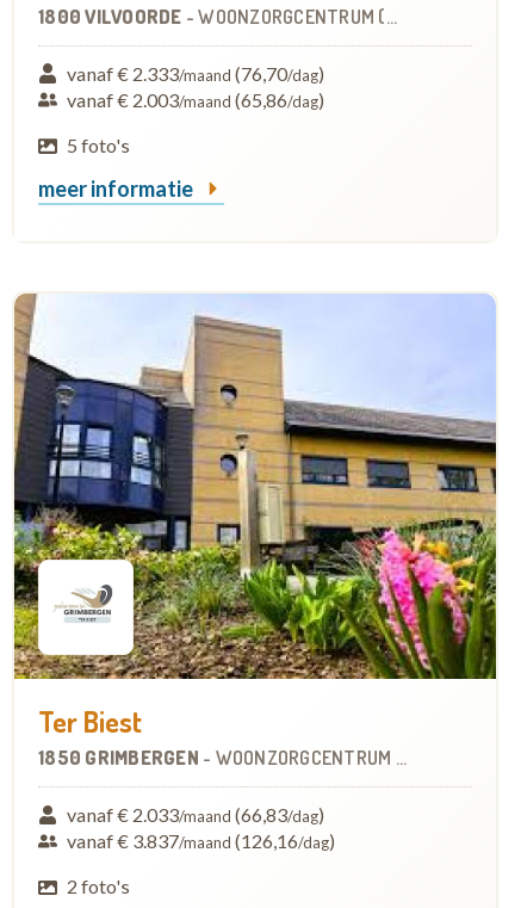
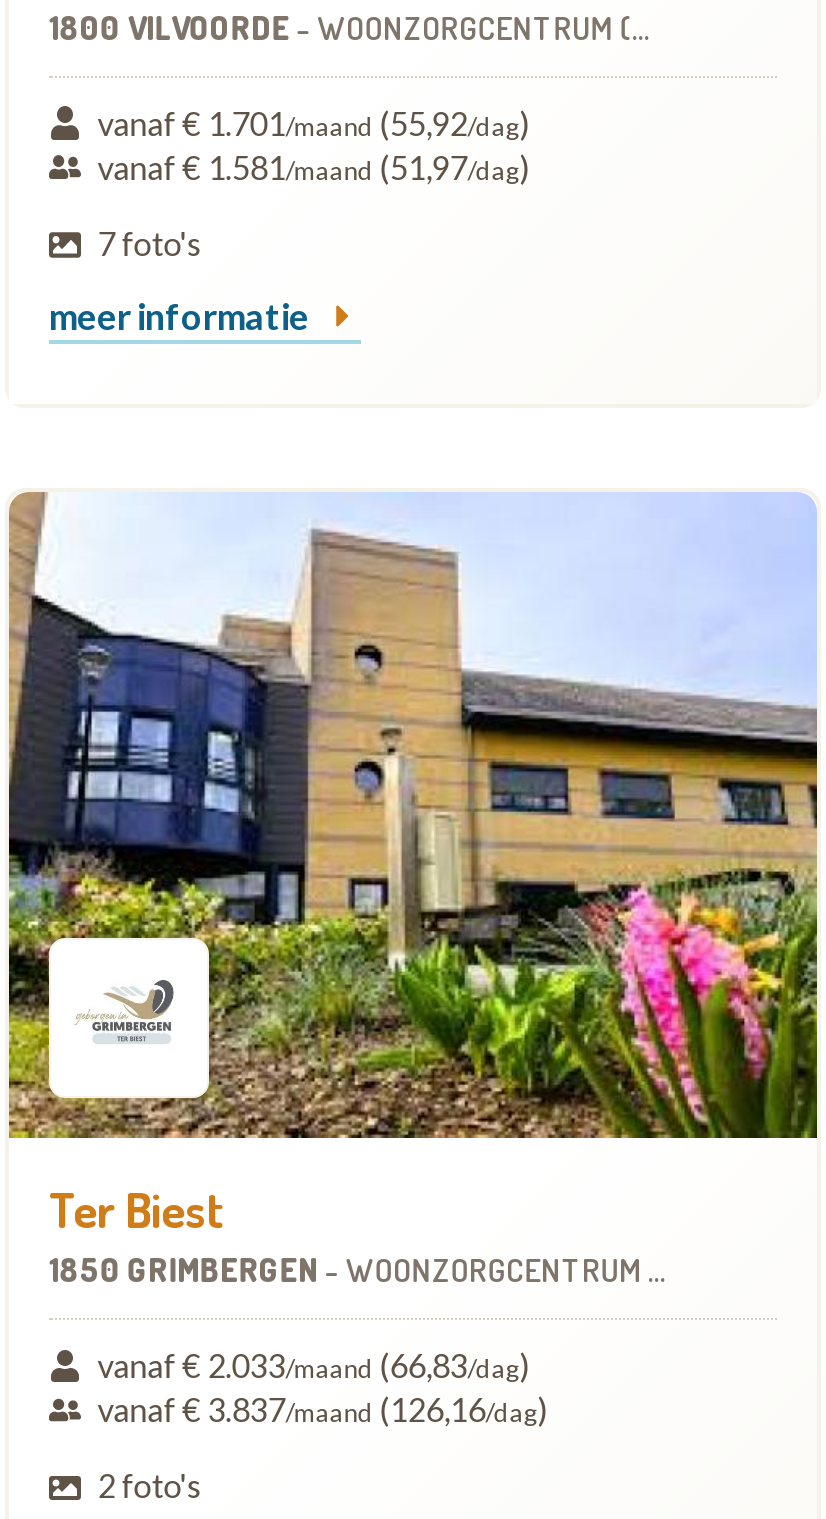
- vanaf € 2.333/maand (76,70/dag)
+ vanaf € 1.701/maand (55,92/dag)

- vanaf € 2.003/maand (65,86/dag)
+ vanaf € 1.581/maand (51,97/dag)

- 5 foto's
+ 7 foto's
